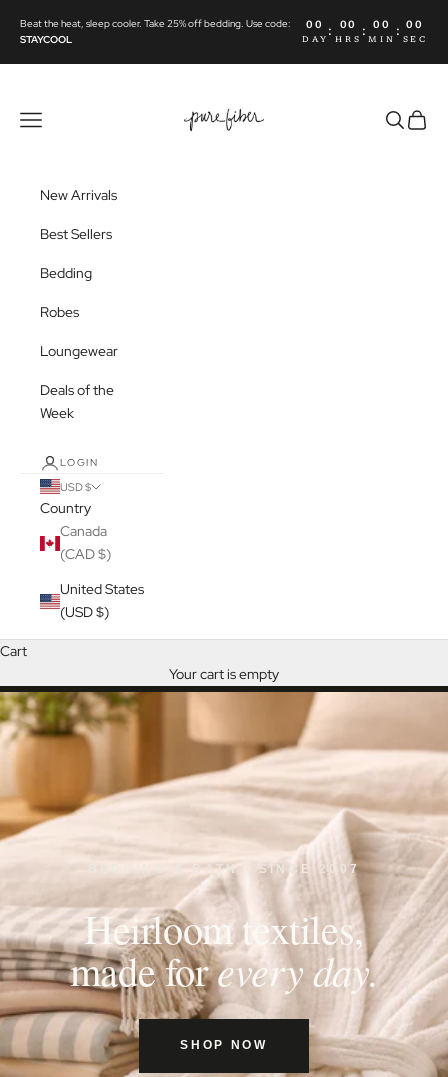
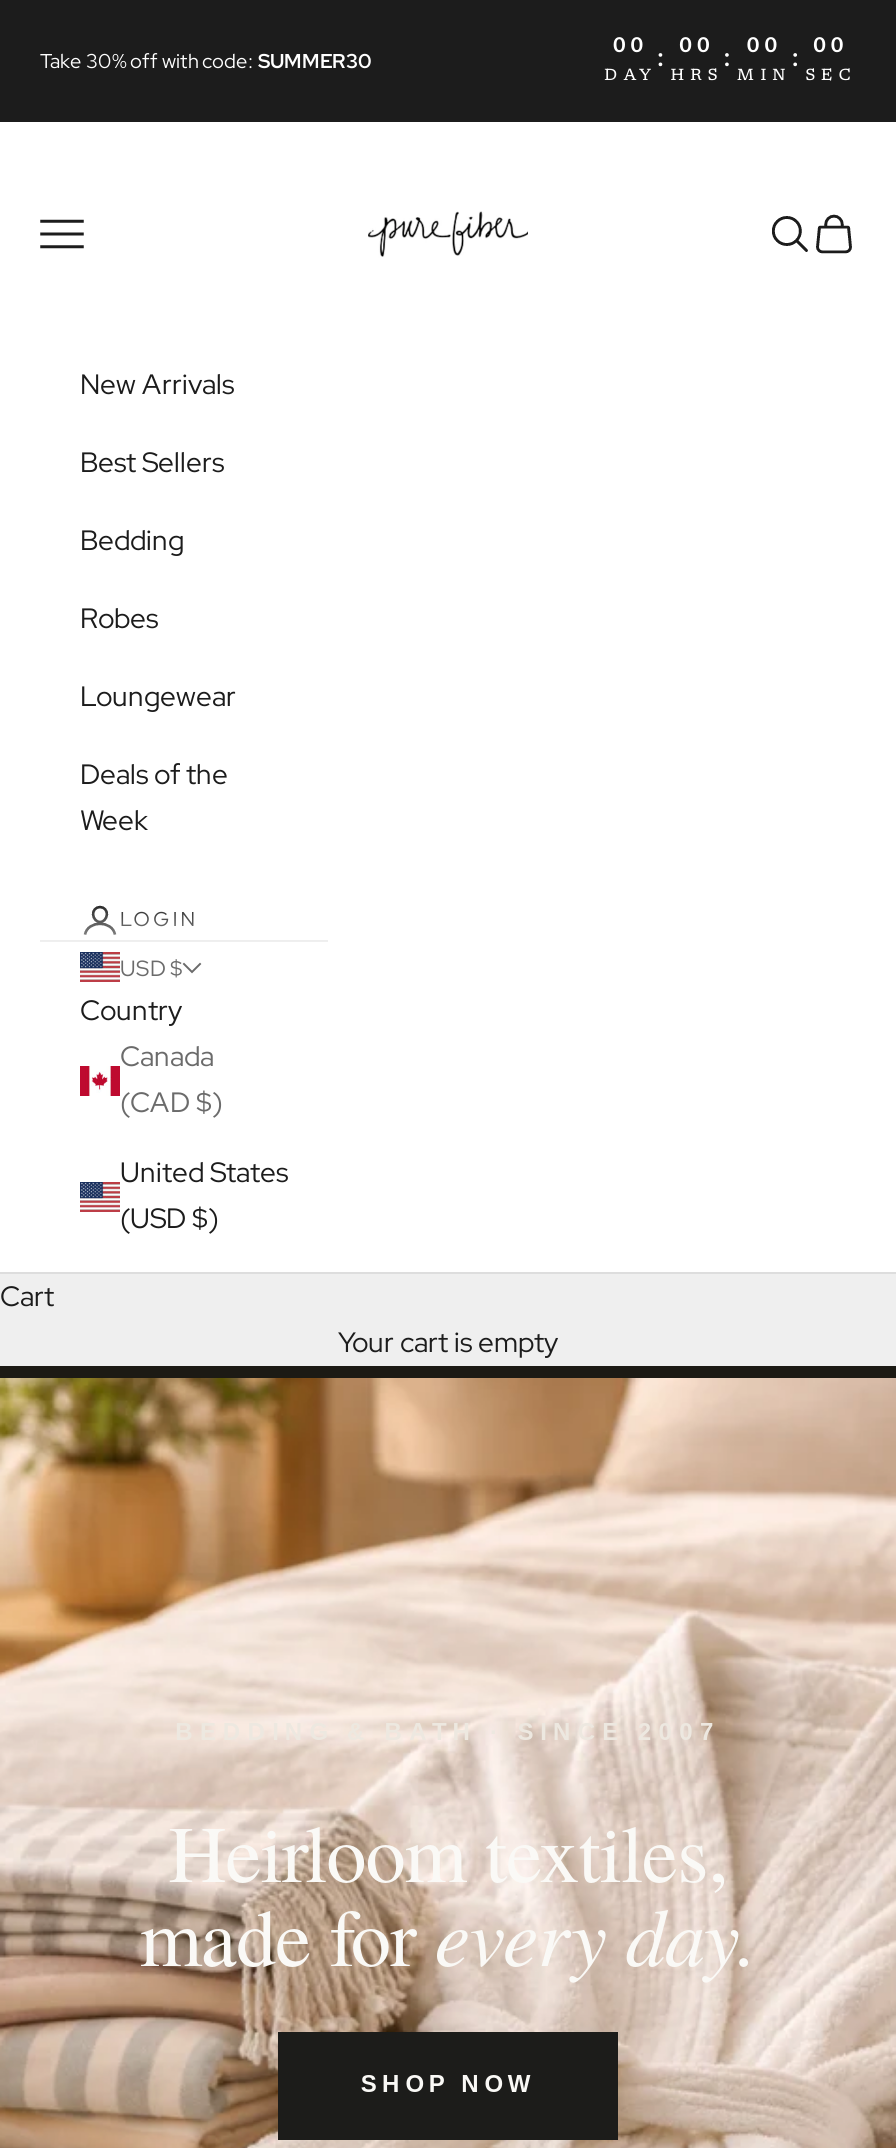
- Beat the heat, sleep cooler. Take 25% off bedding. Use code:
- STAYCOOL
+ Take 30% off with code: SUMMER30
